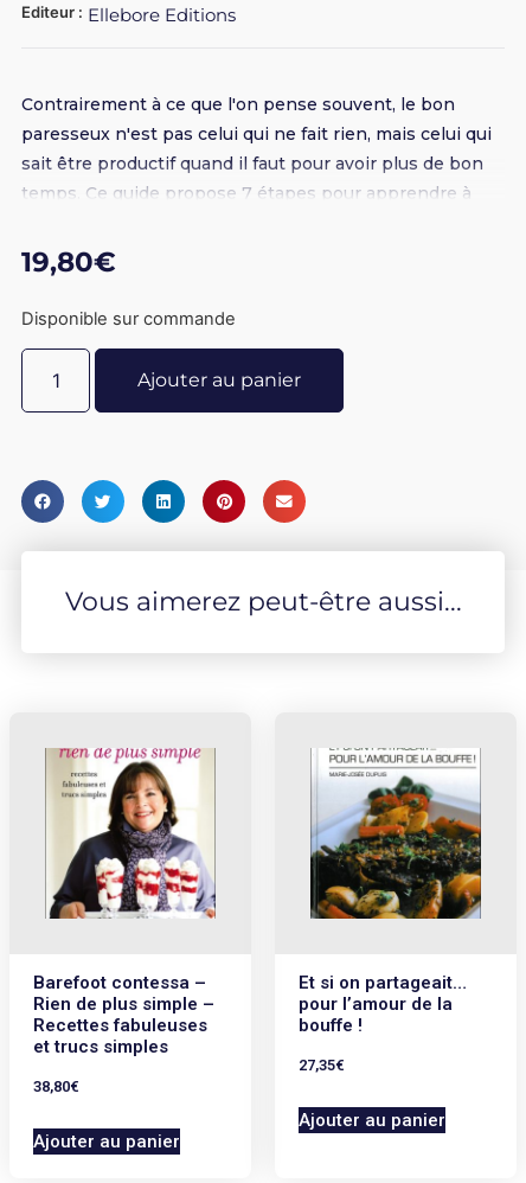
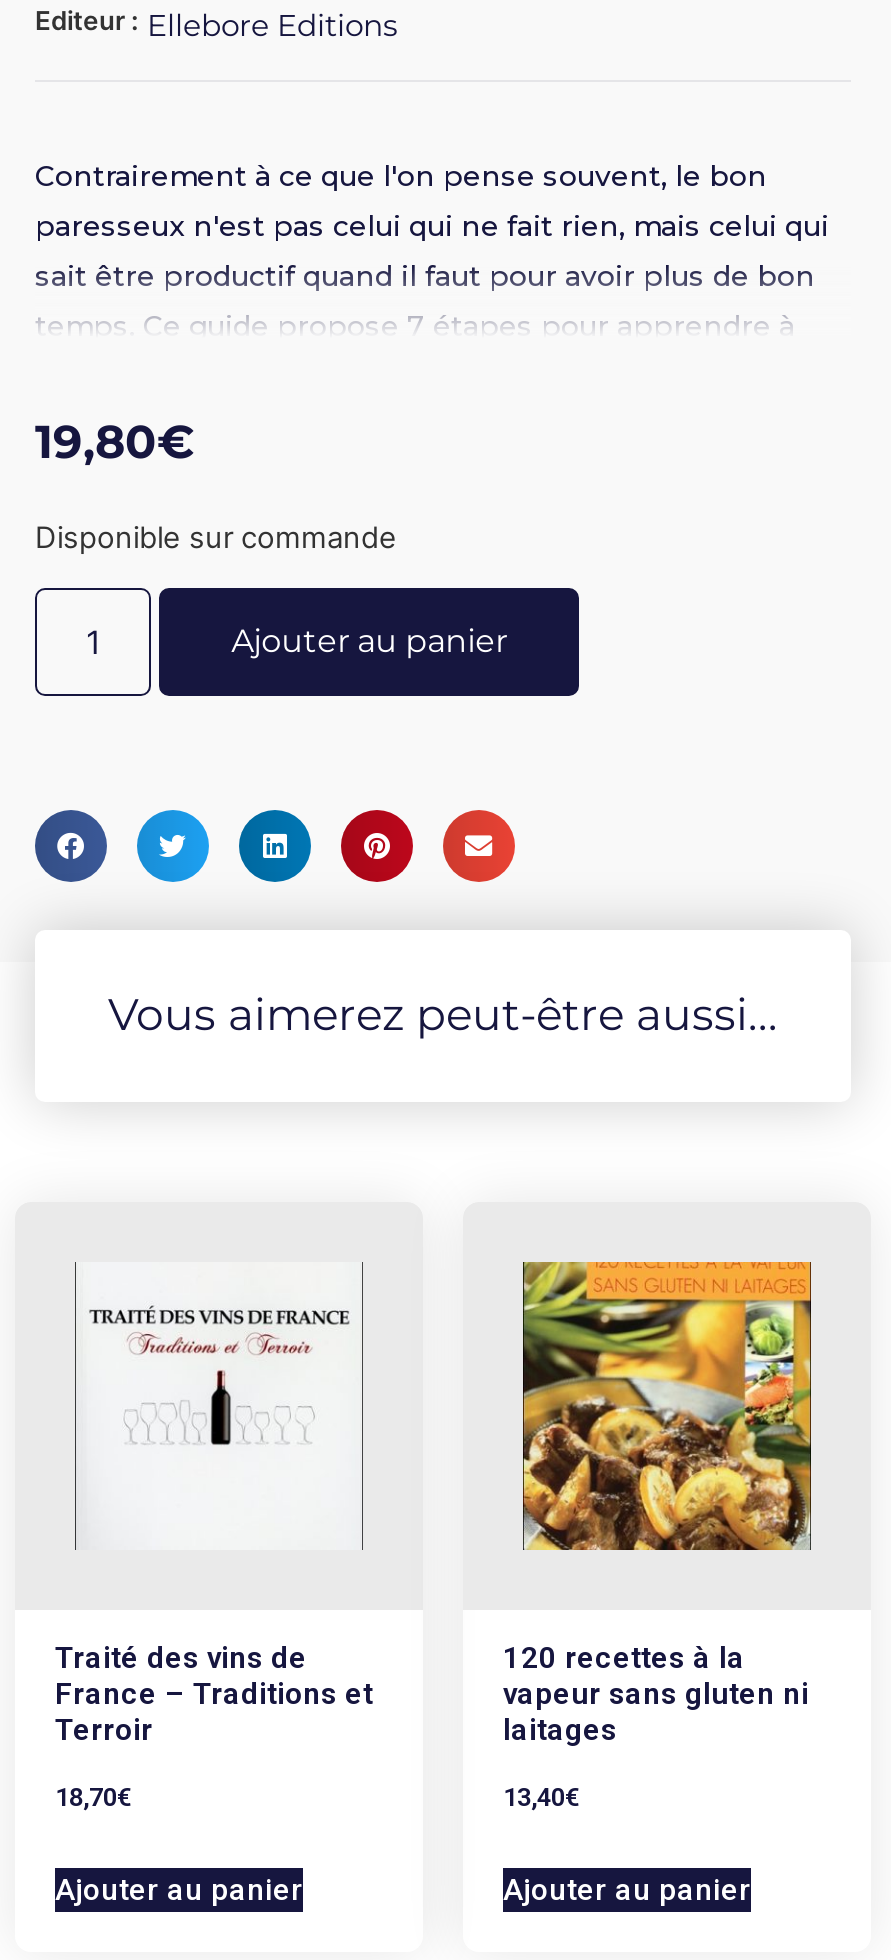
- [image]
+ [image]

- [image]
+ [image]

- Barefoot contessa –
- Rien de plus simple –
- Recettes fabuleuses
- et trucs simples
+ Traité des vins de
+ France – Traditions et
+ Terroir

- Et si on partageait…
- pour l’amour de la
- bouffe !
+ 120 recettes à la
+ vapeur sans gluten ni
+ laitages

- 27,35€
+ 13,40€

- 38,80€
+ 18,70€
